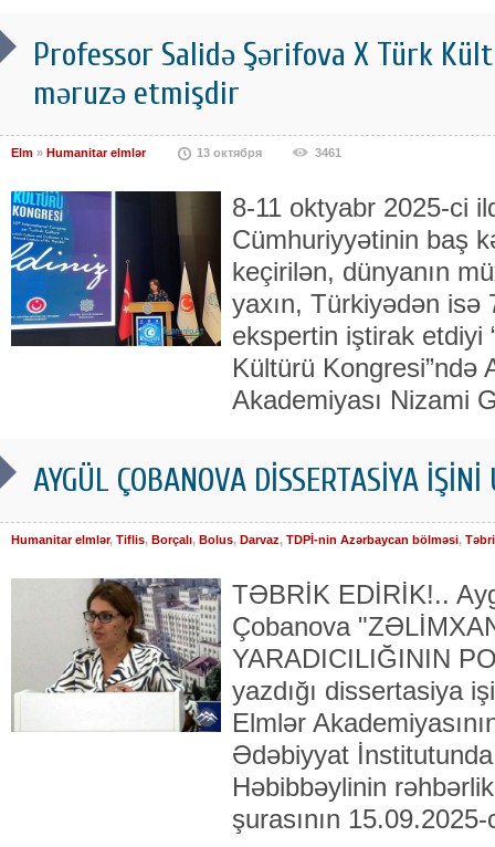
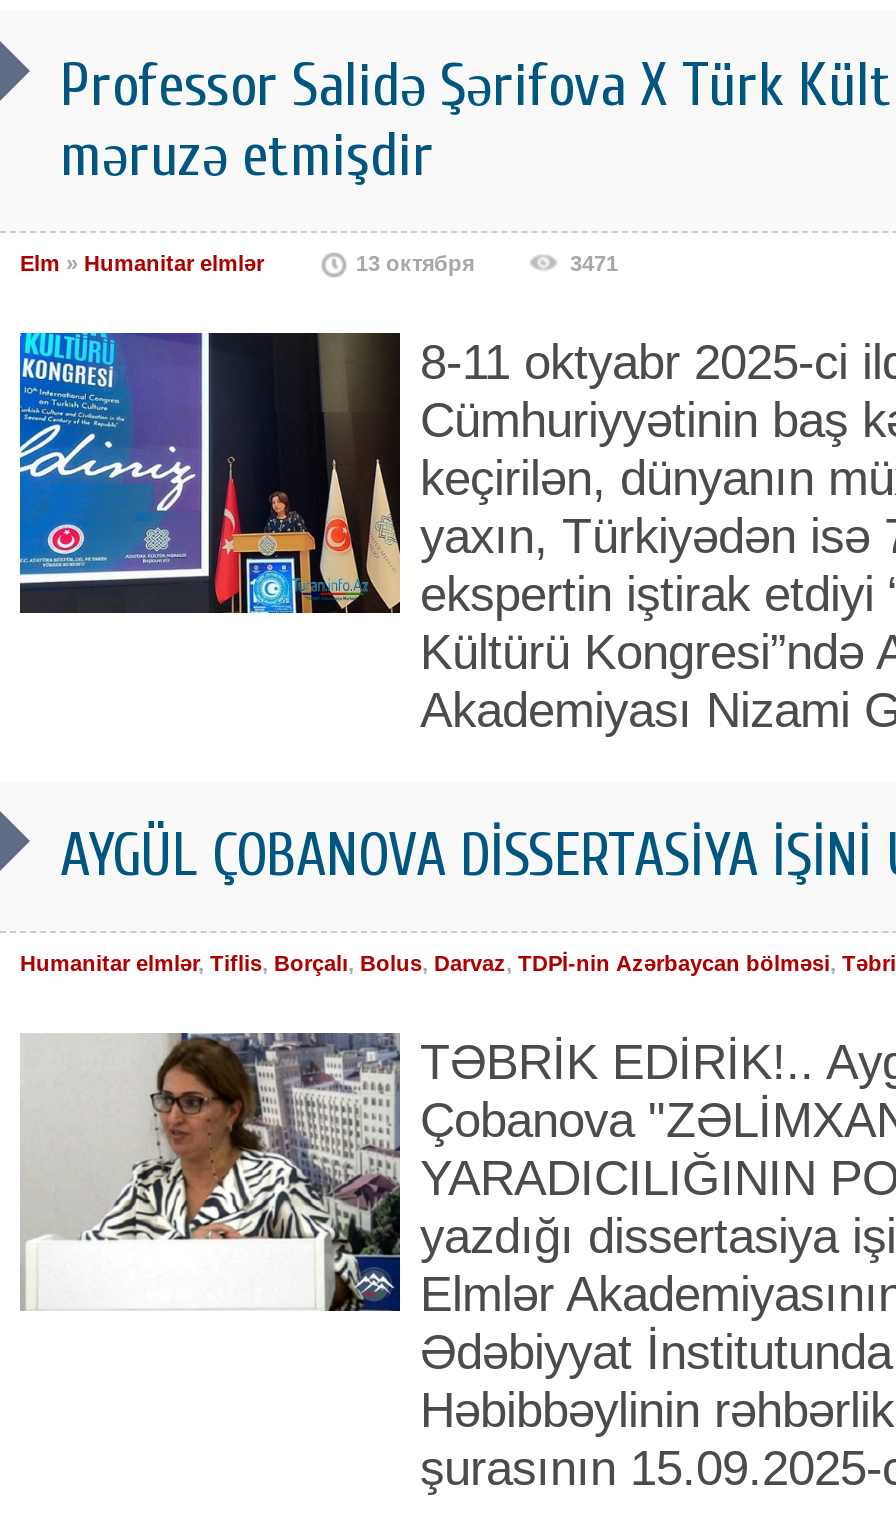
- 3461
+ 3471
